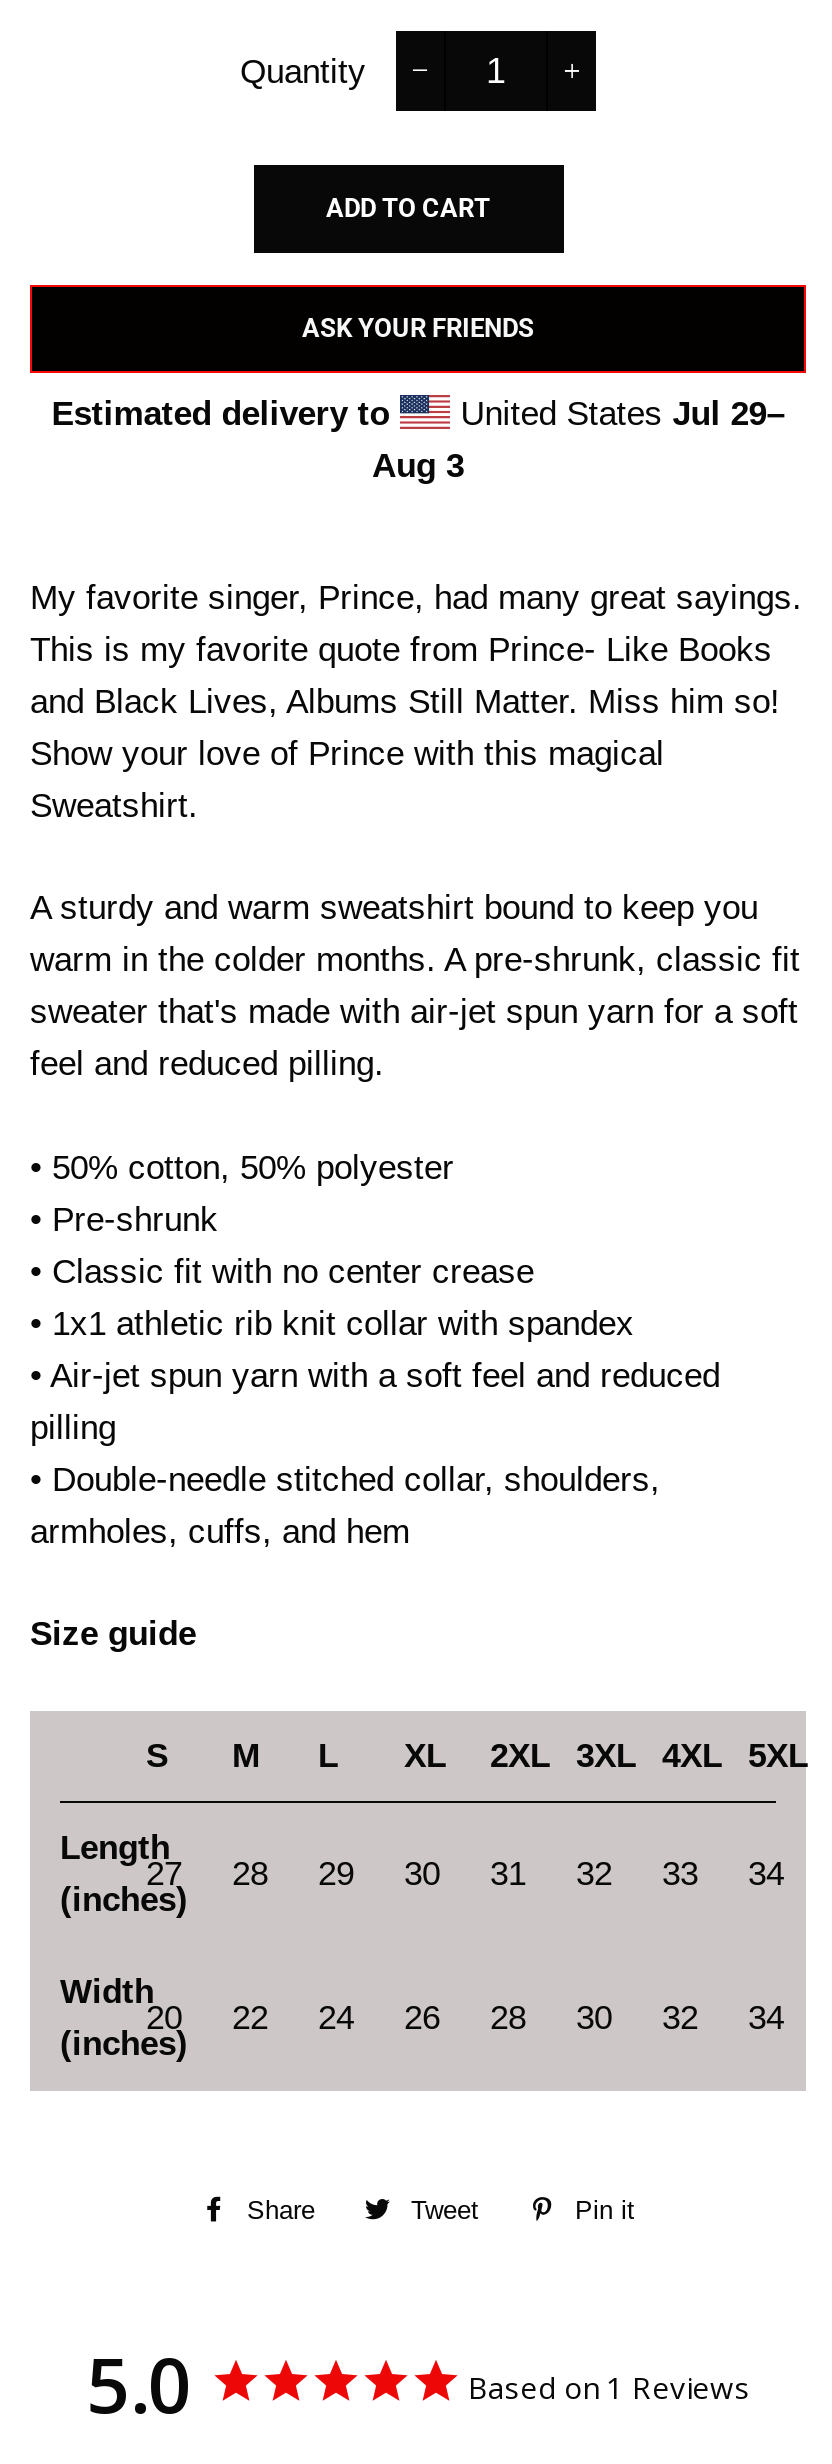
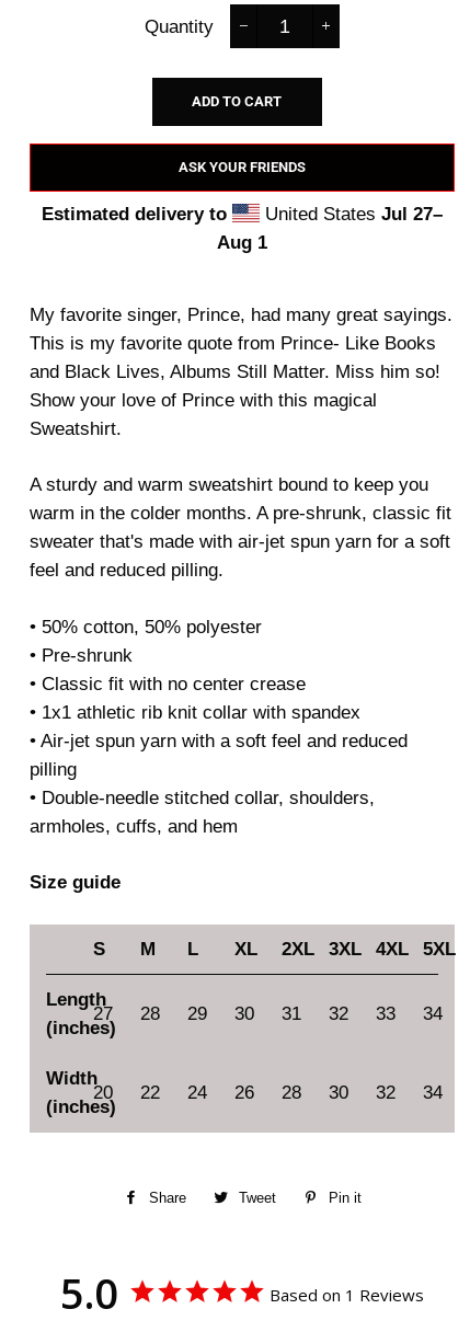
- United States Jul 29–
+ United States Jul 27–

- Aug 3
+ Aug 1
